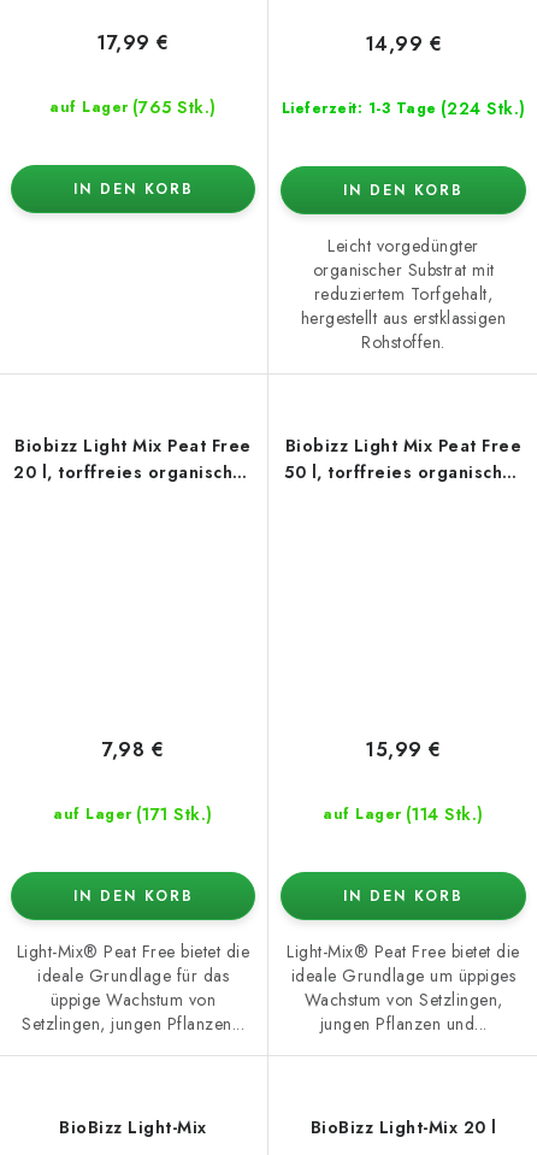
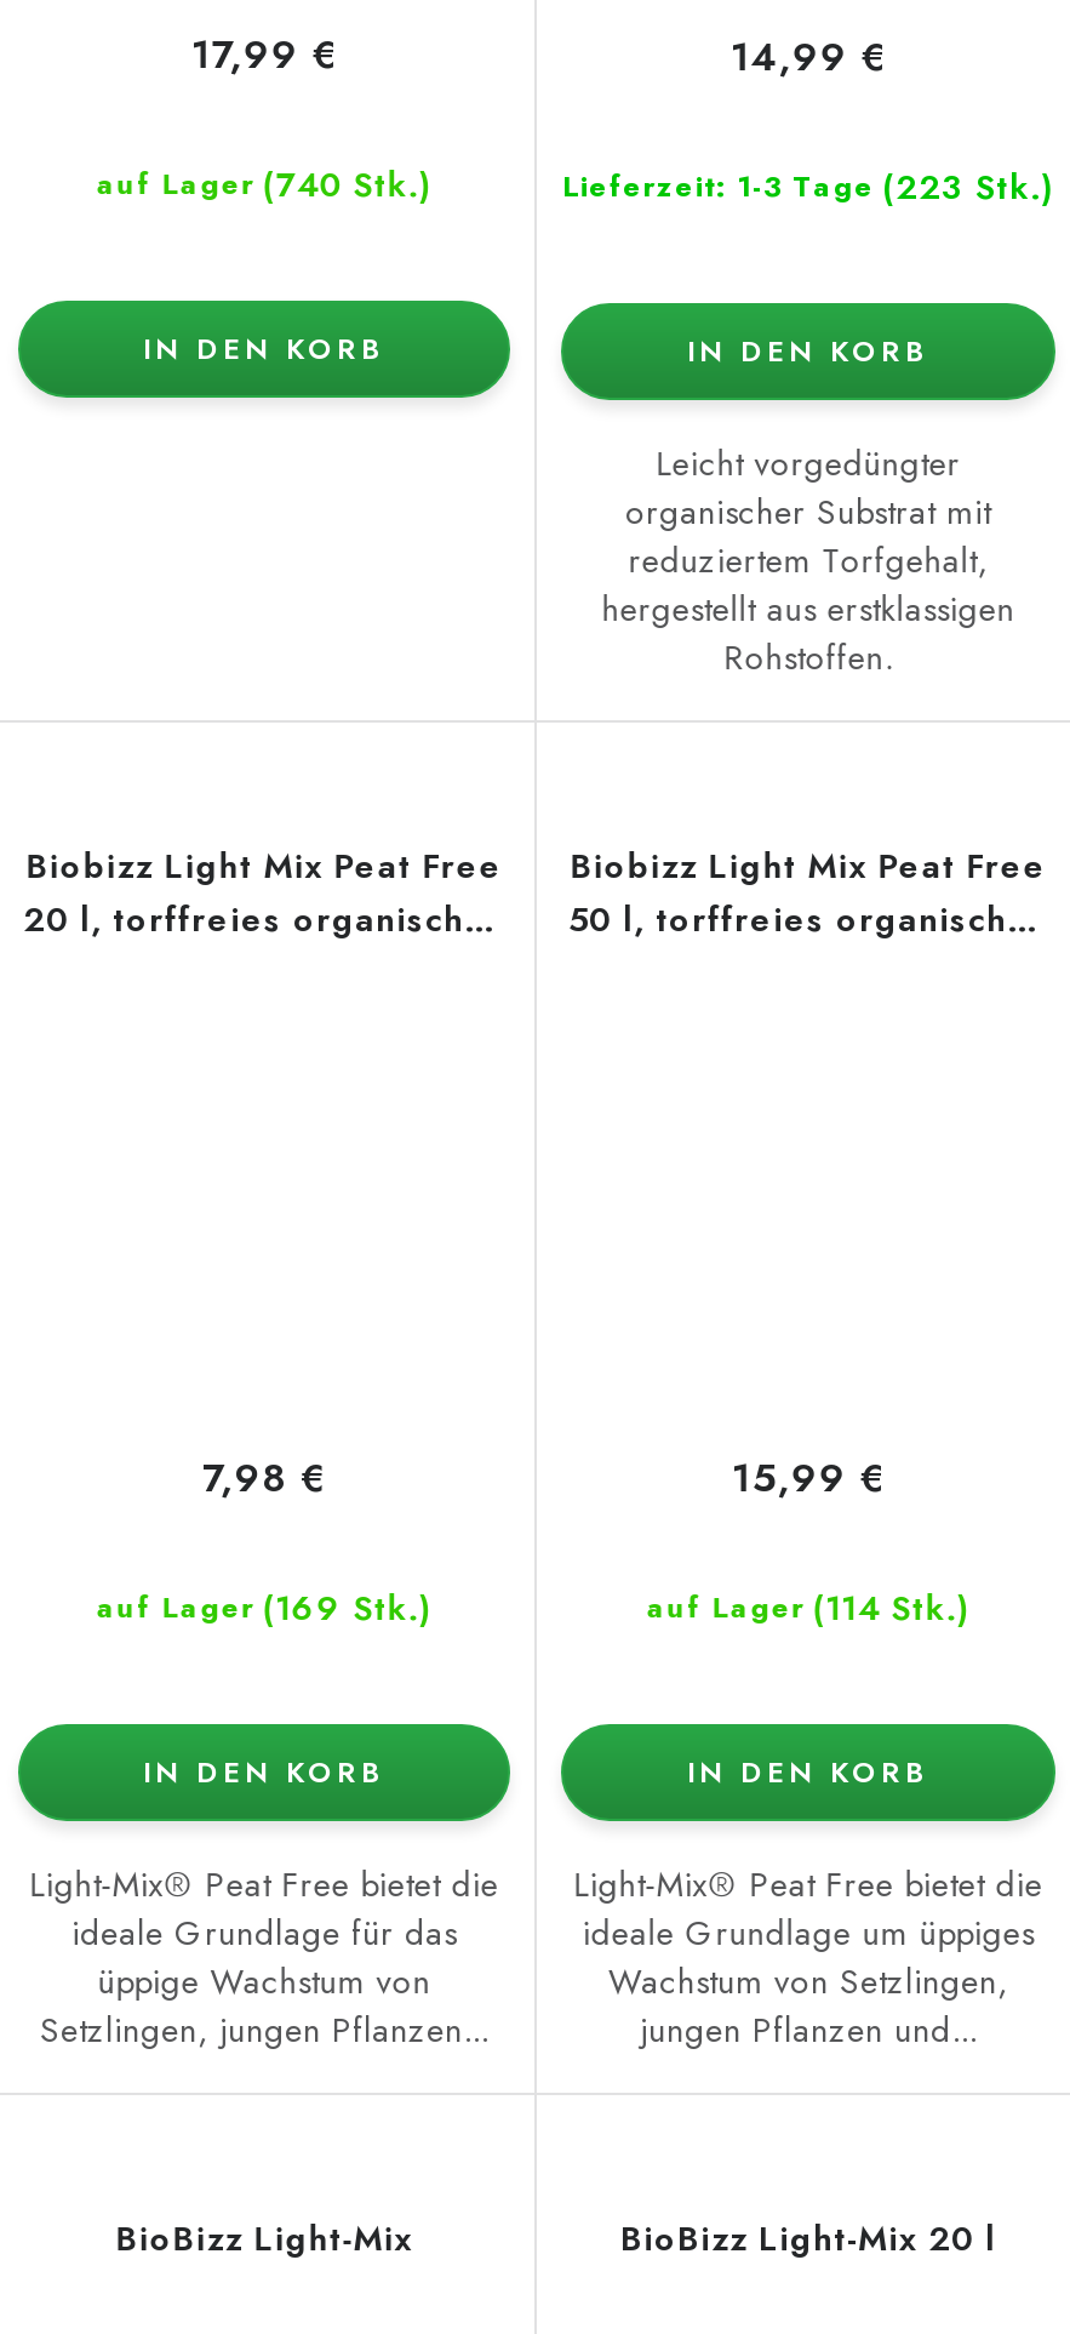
- auf Lager (765 Stk.)
+ auf Lager (740 Stk.)

- Lieferzeit: 1-3 Tage (224 Stk.)
+ Lieferzeit: 1-3 Tage (223 Stk.)

- auf Lager (171 Stk.)
+ auf Lager (169 Stk.)
